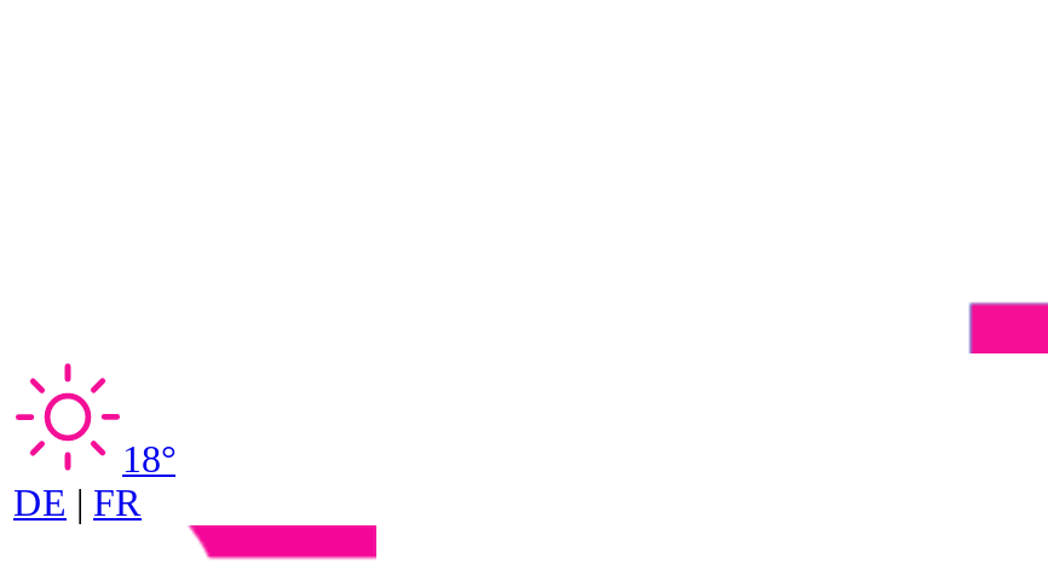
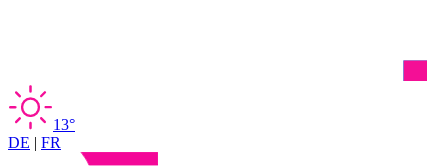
- 18°
+ 13°
